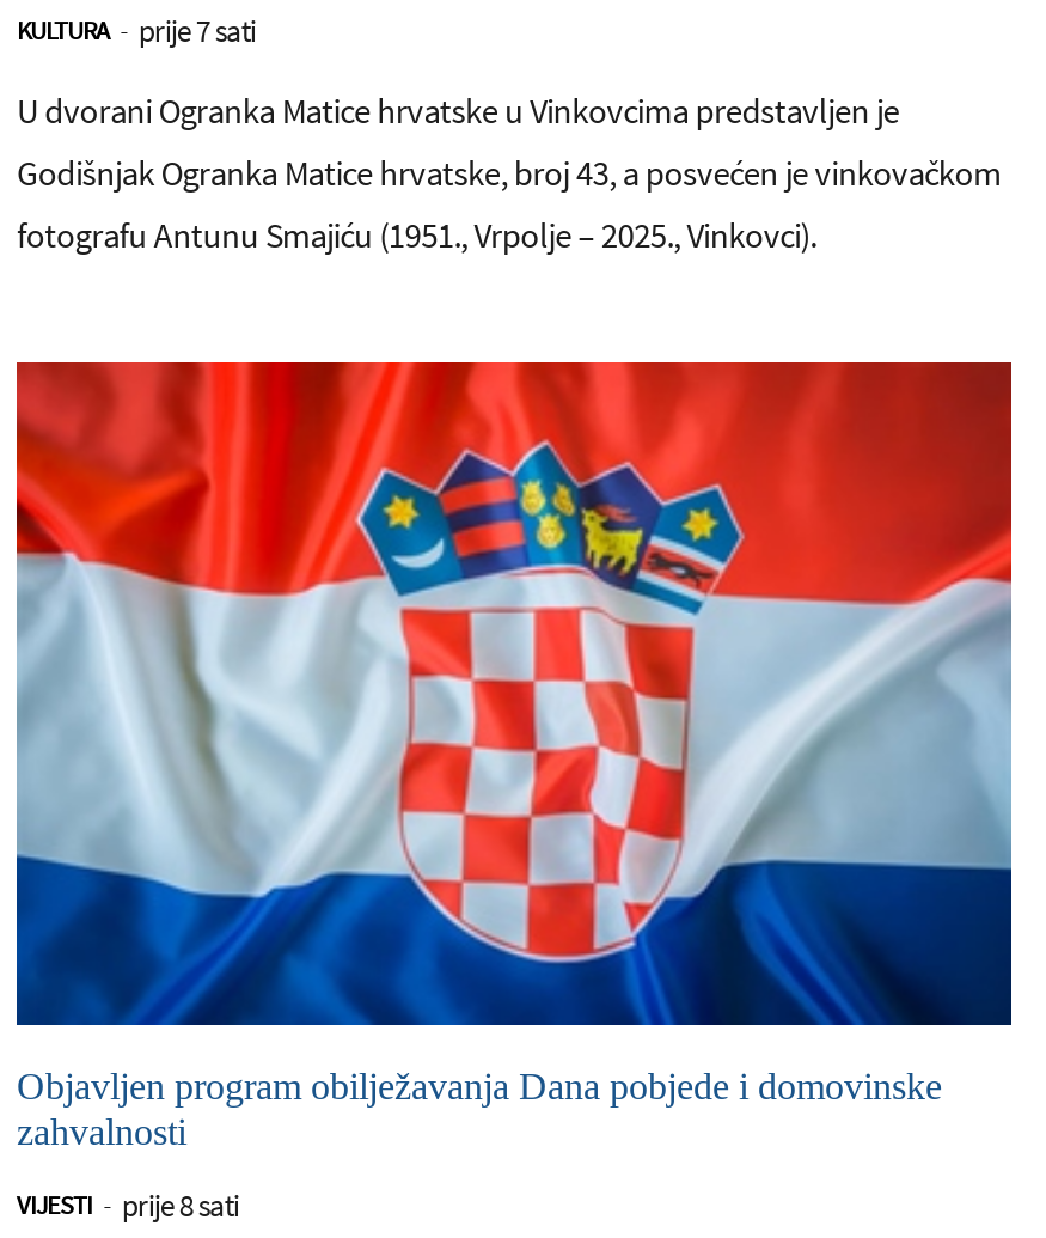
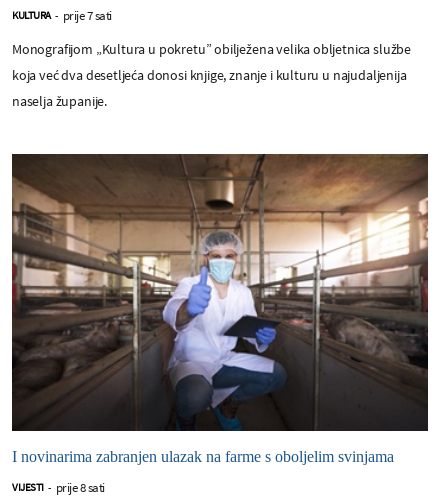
- U dvorani Ogranka Matice hrvatske u Vinkovcima predstavljen je
- Godišnjak Ogranka Matice hrvatske, broj 43, a posvećen je vinkovačkom
- fotografu Antunu Smajiću (1951., Vrpolje – 2025., Vinkovci).
+ Monografijom „Kultura u pokretu” obilježena velika obljetnica službe
+ koja već dva desetljeća donosi knjige, znanje i kulturu u najudaljenija
+ naselja županije.

- [image]
- Objavljen program obilježavanja Dana pobjede i domovinske
- zahvalnosti
+ [image]
+ I novinarima zabranjen ulazak na farme s oboljelim svinjama
